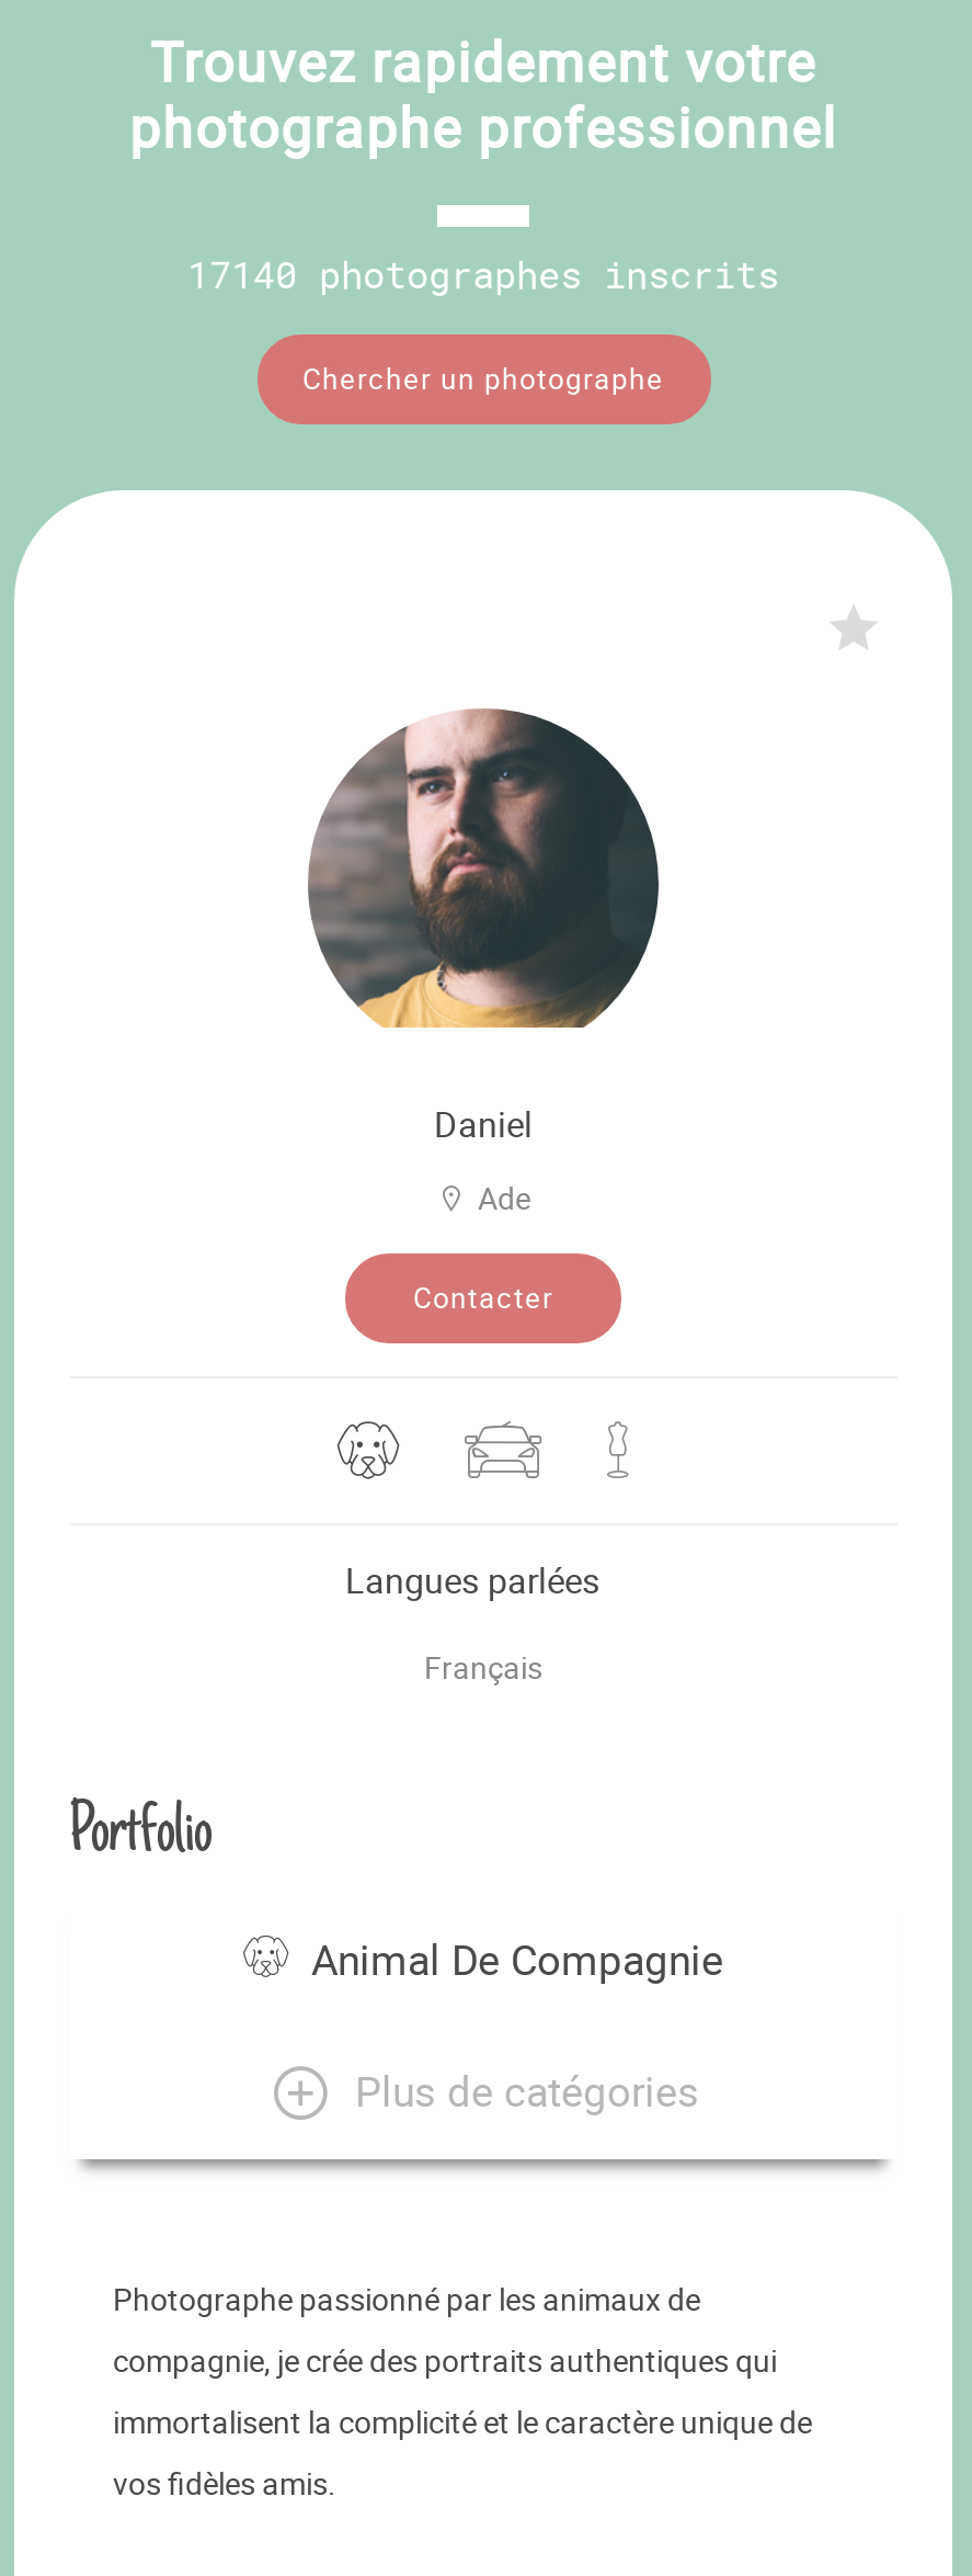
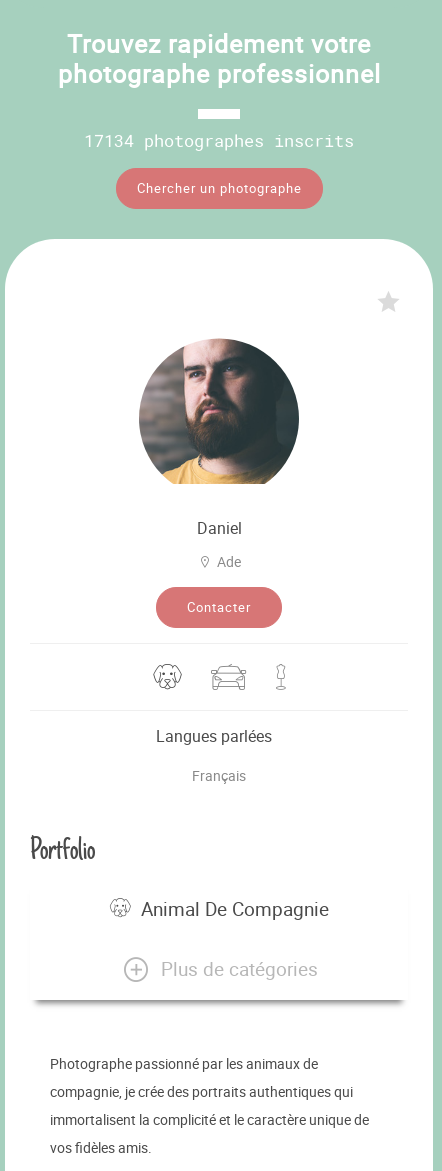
- 17140 photographes inscrits
+ 17134 photographes inscrits
